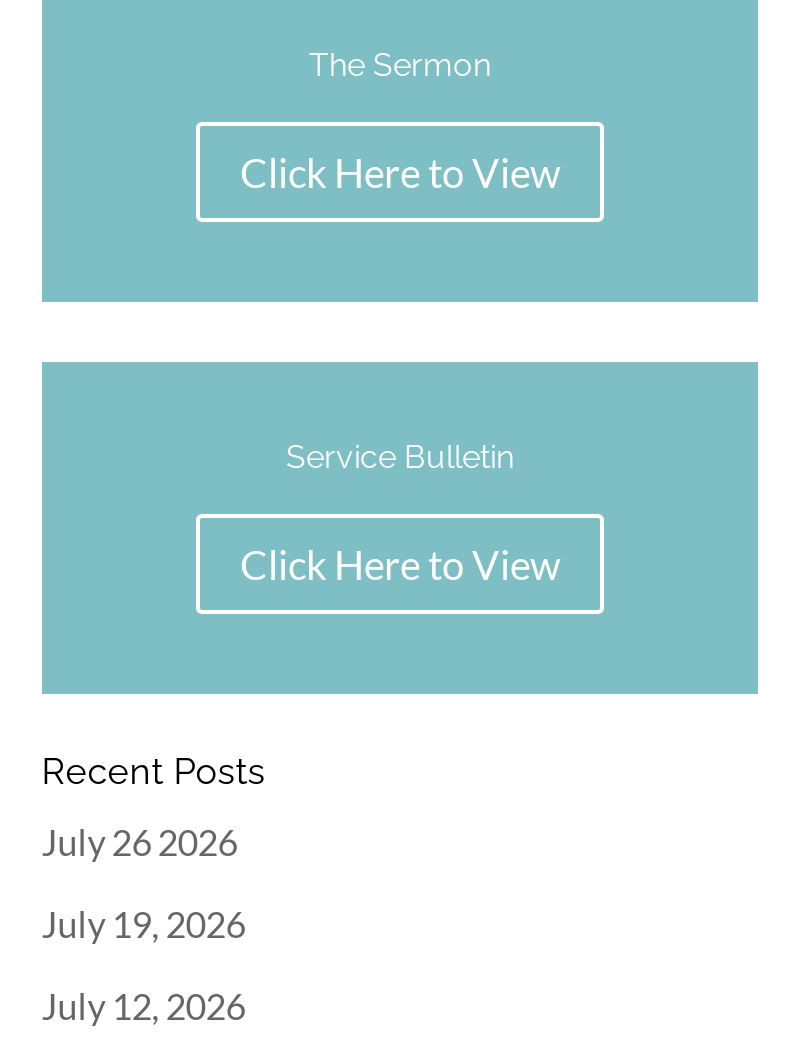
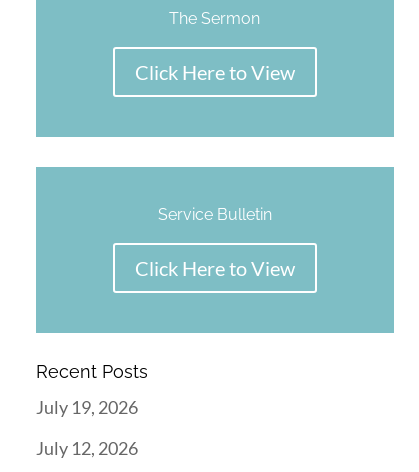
- July 26 2026
